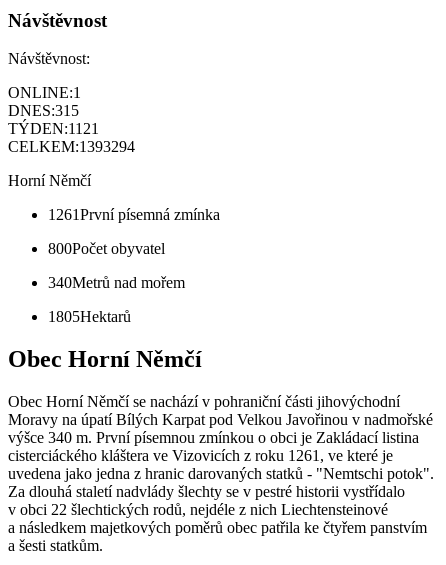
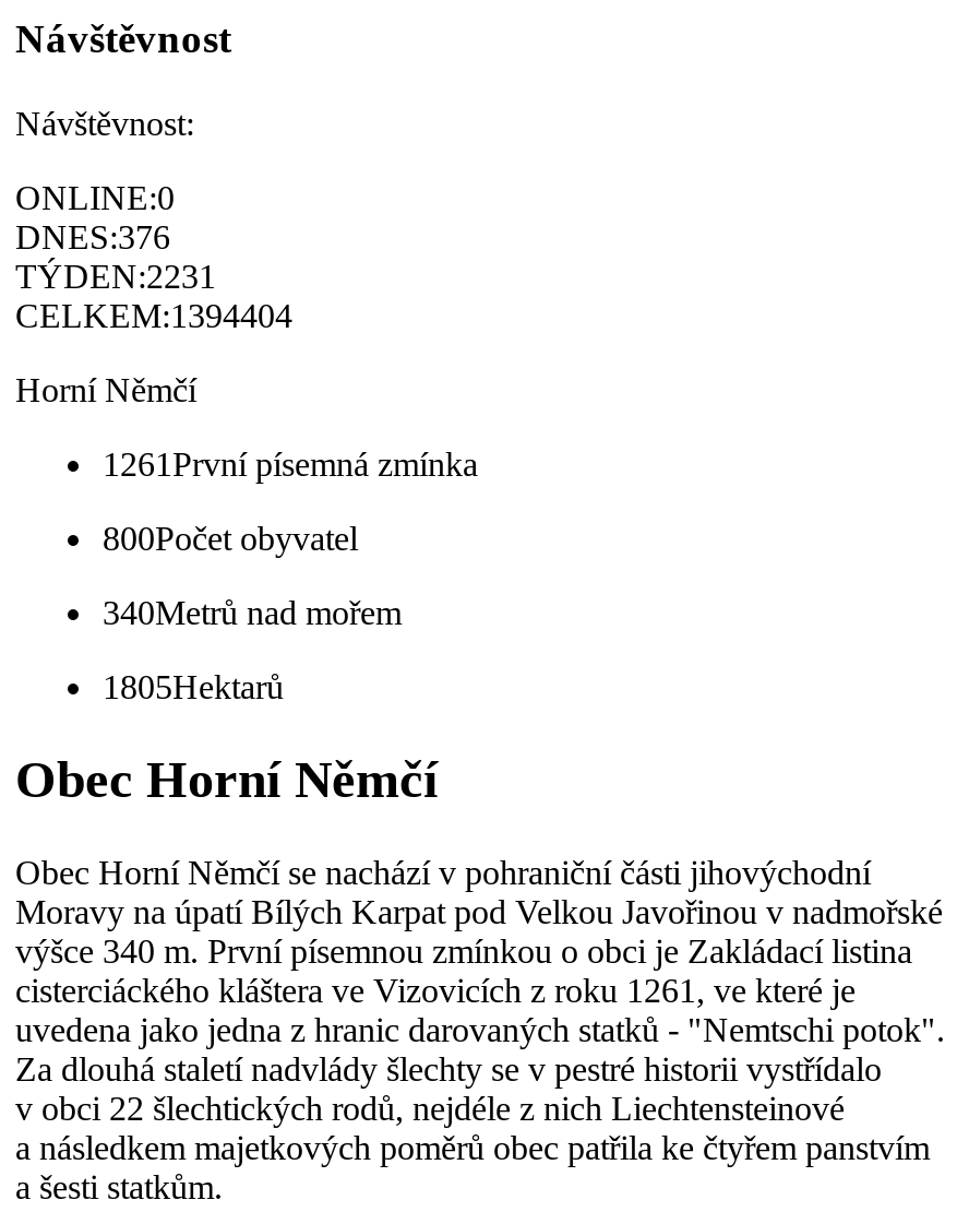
- ONLINE:1
+ ONLINE:0

- DNES:315
+ DNES:376

- TÝDEN:1121
+ TÝDEN:2231

- CELKEM:1393294
+ CELKEM:1394404
